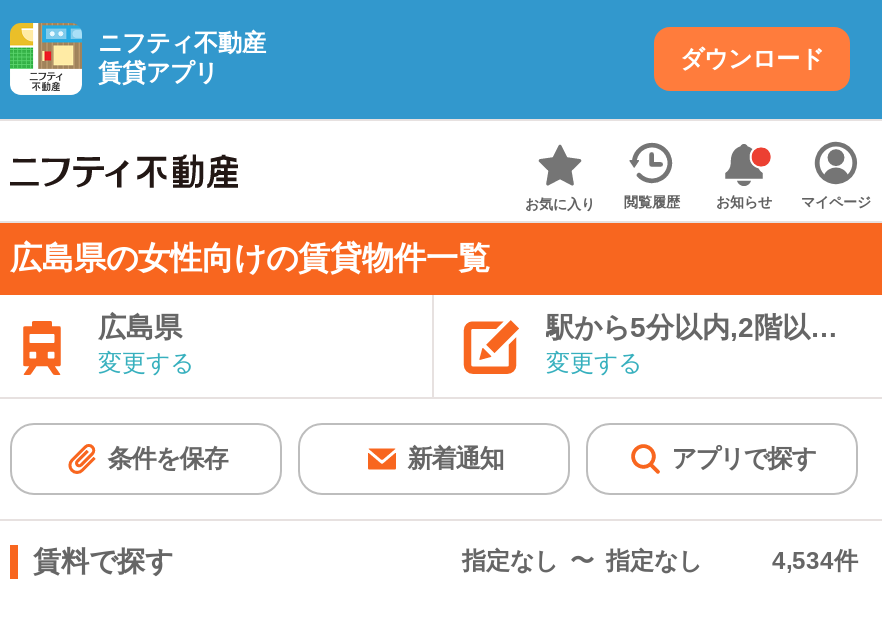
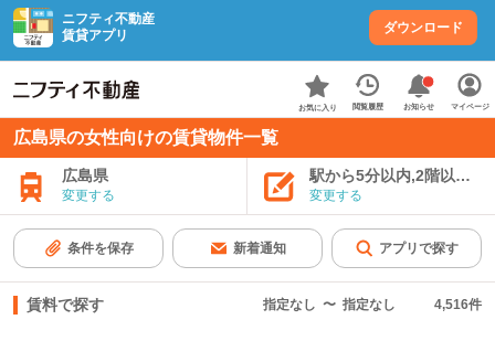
- 4,534件
+ 4,516件
